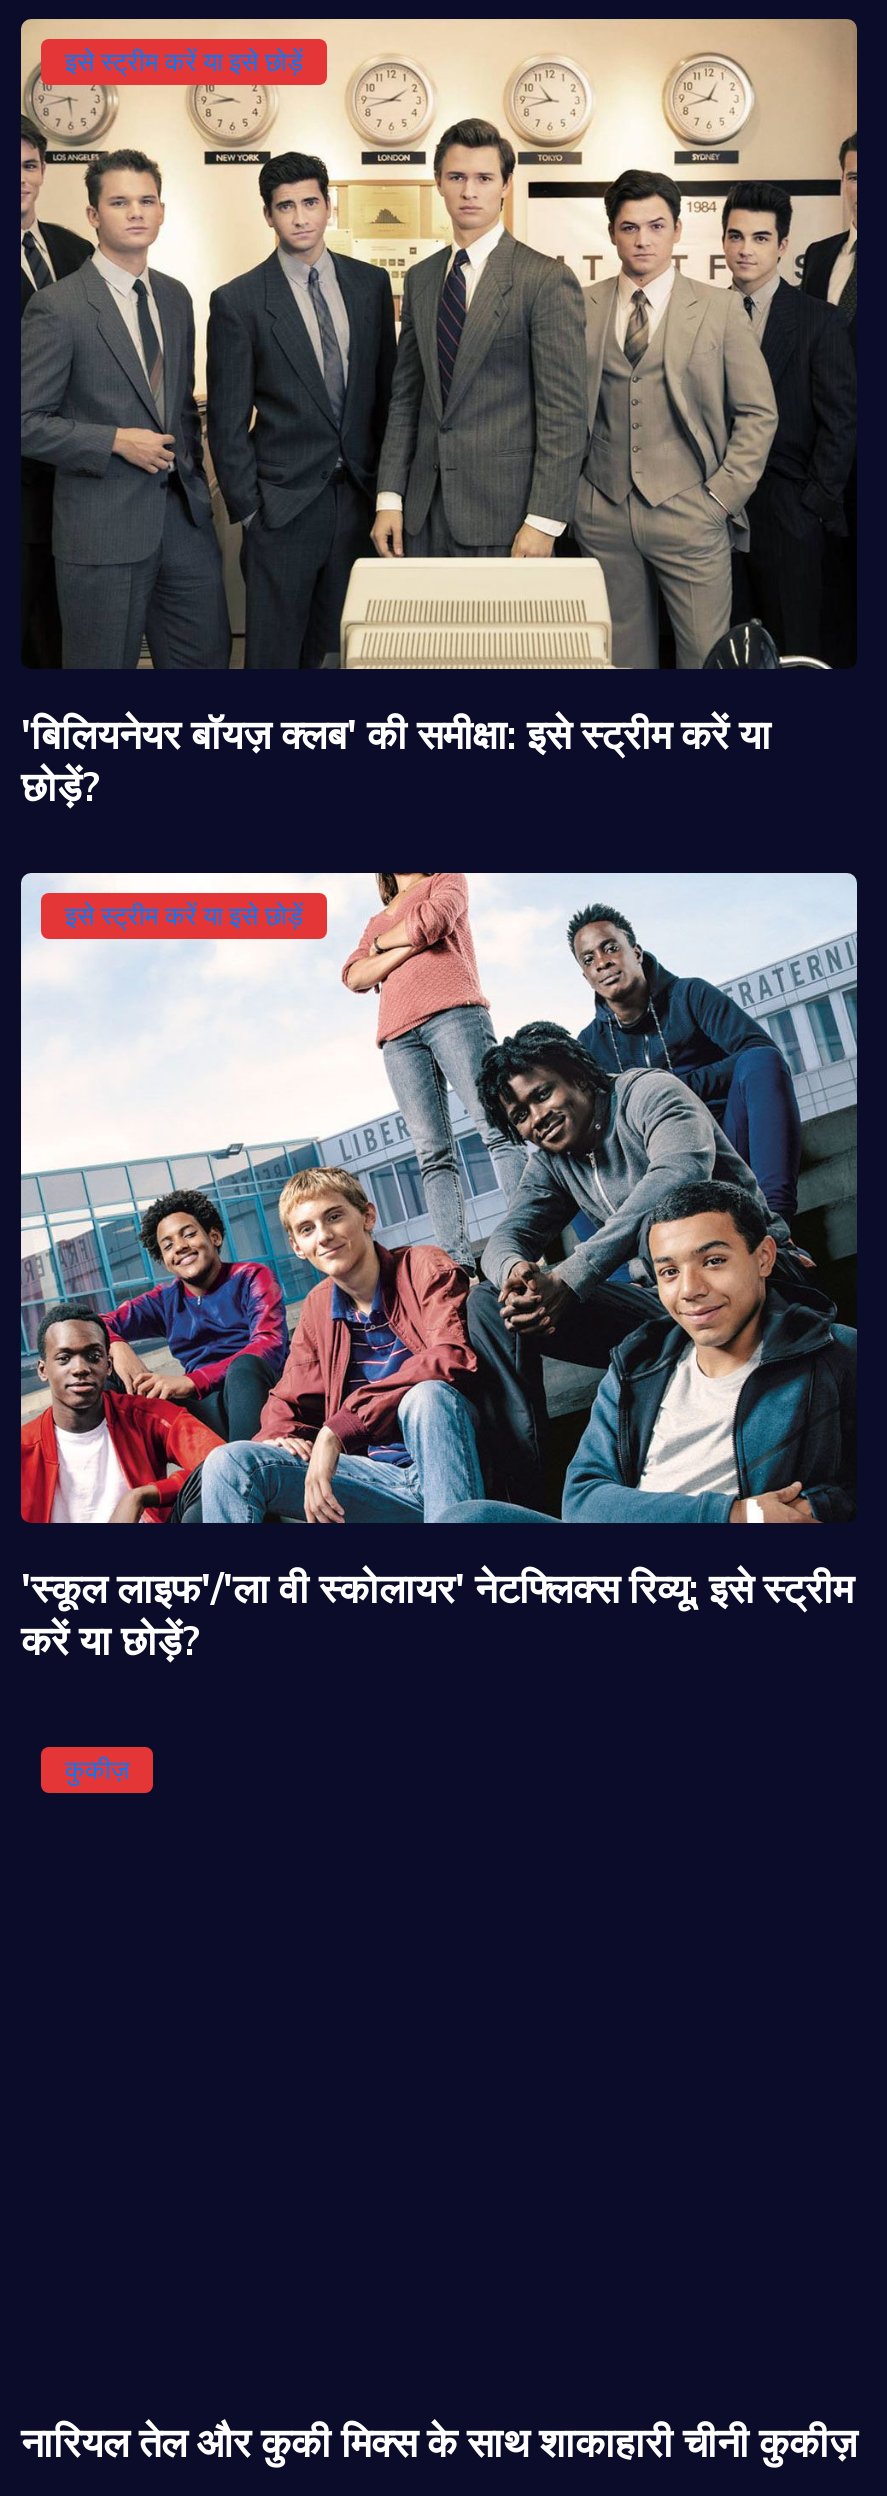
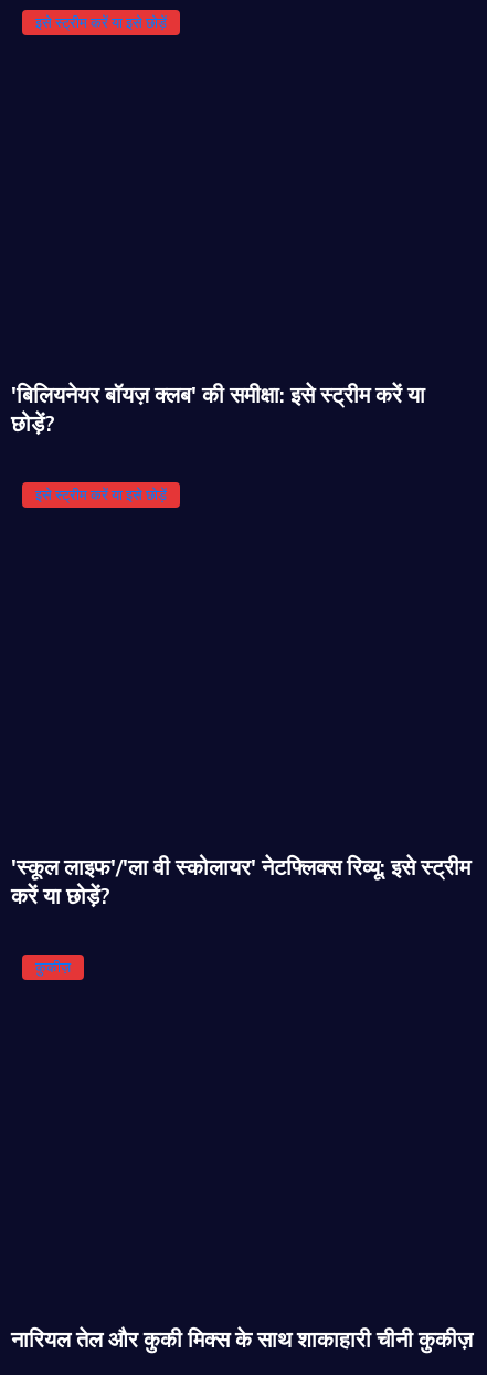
- [image]

- [image]
